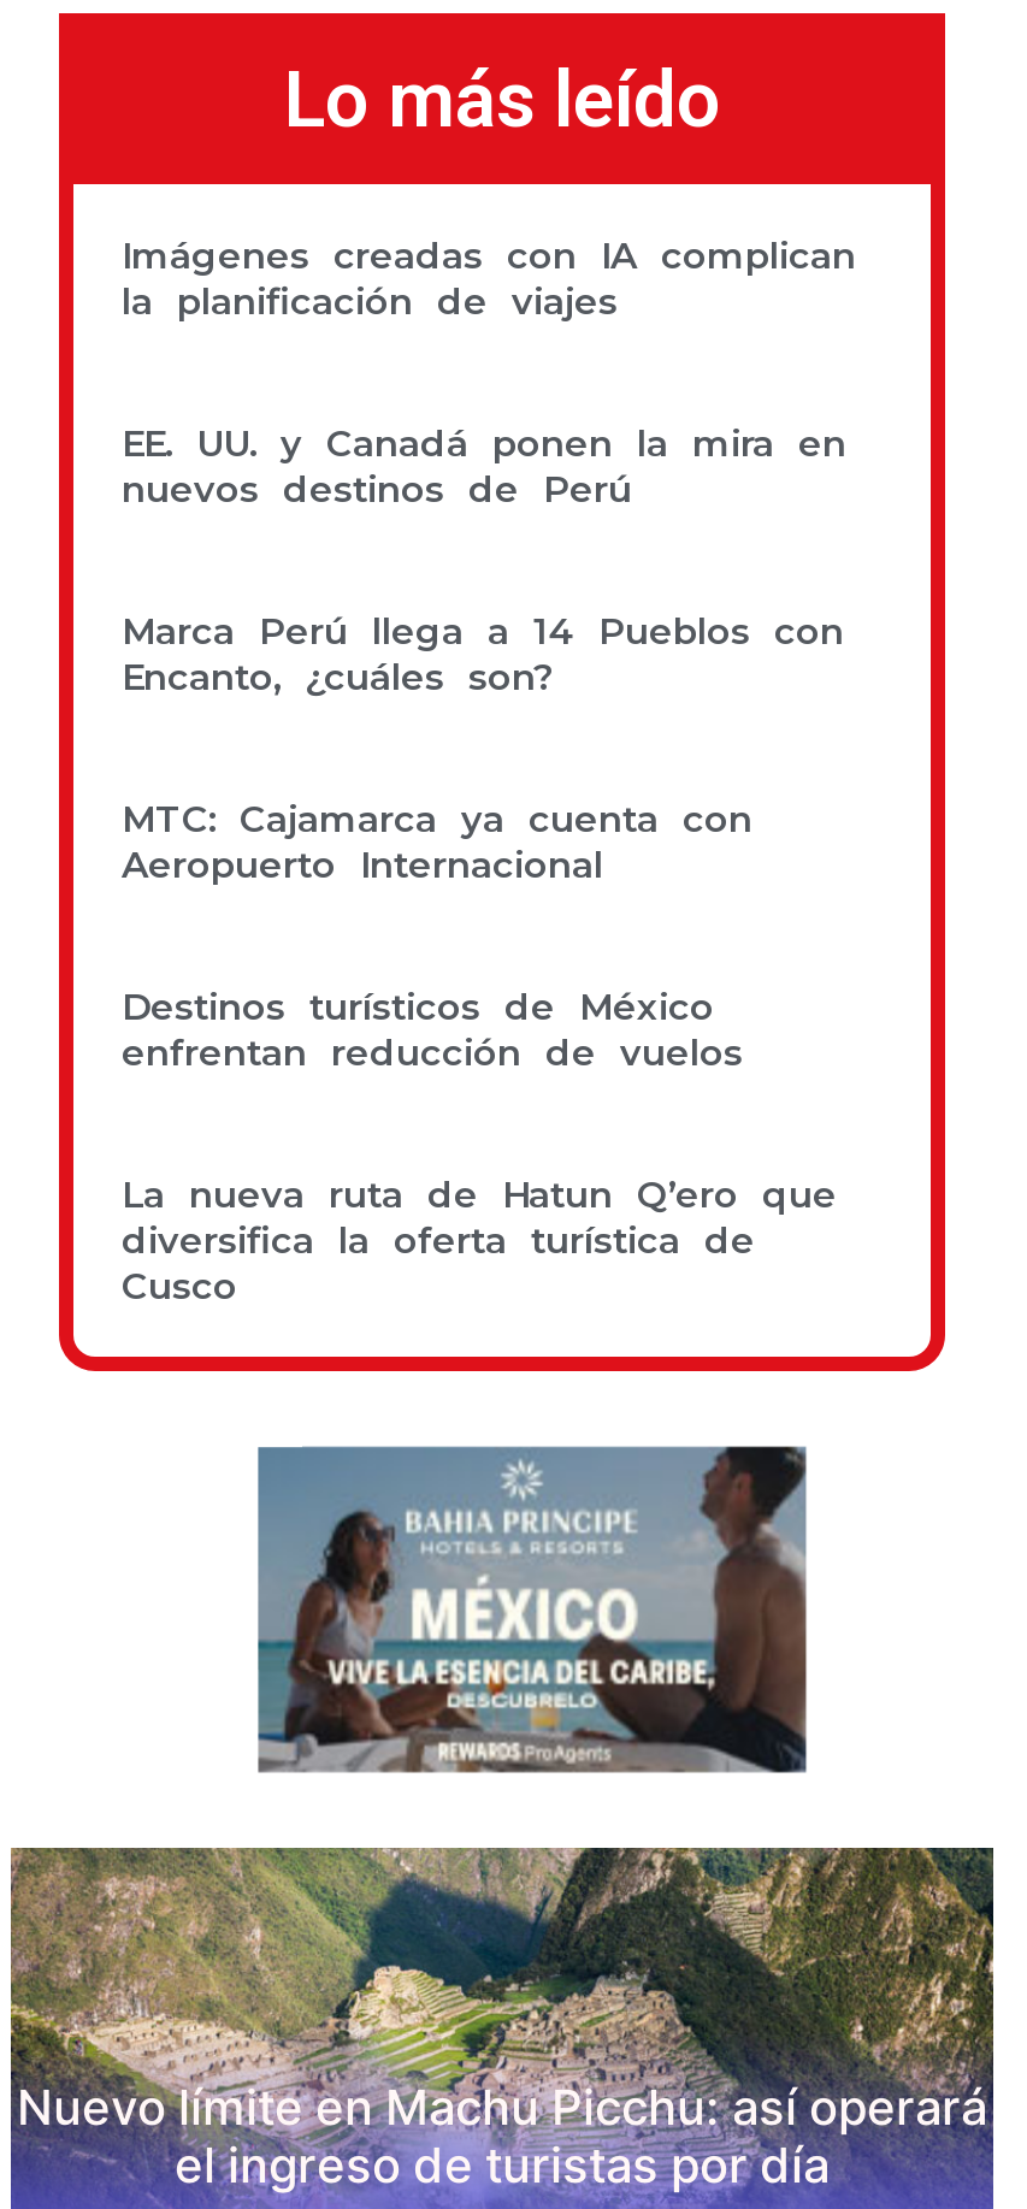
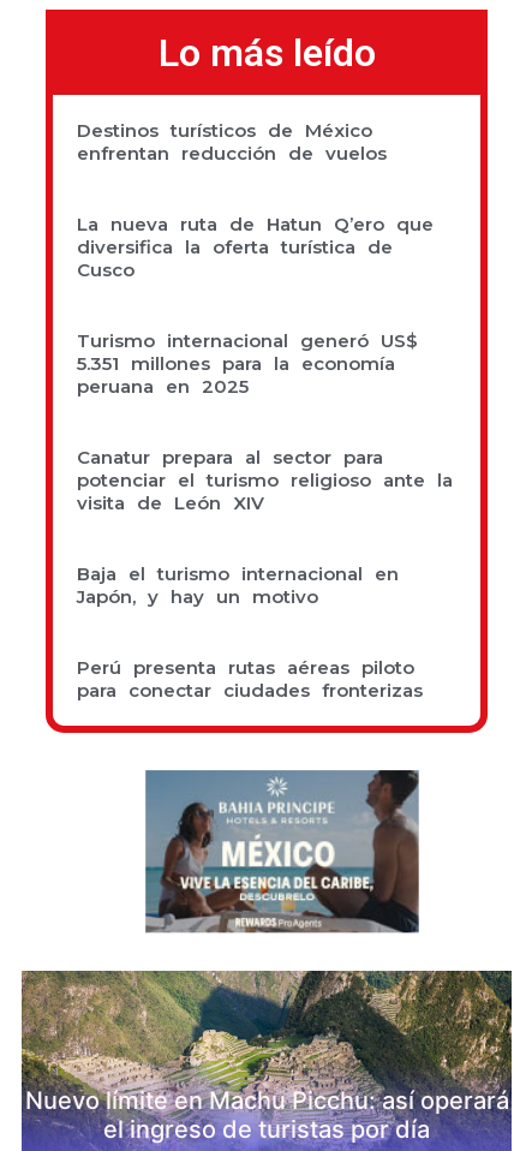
- Imágenes creadas con IA complican
- la planificación de viajes
- EE. UU. y Canadá ponen la mira en
- nuevos destinos de Perú
- Marca Perú llega a 14 Pueblos con
- Encanto, ¿cuáles son?
- MTC: Cajamarca ya cuenta con
- Aeropuerto Internacional

moved up: Destinos turísticos de México | enfrentan reducción de vuelos | La nueva ruta de Hatun Q’ero que | diversifica la oferta turística de | Cusco

+ Turismo internacional generó US$
+ 5.351 millones para la economía
+ peruana en 2025
+ Canatur prepara al sector para
+ potenciar el turismo religioso ante la
+ visita de León XIV
+ Baja el turismo internacional en
+ Japón, y hay un motivo
+ Perú presenta rutas aéreas piloto
+ para conectar ciudades fronterizas
